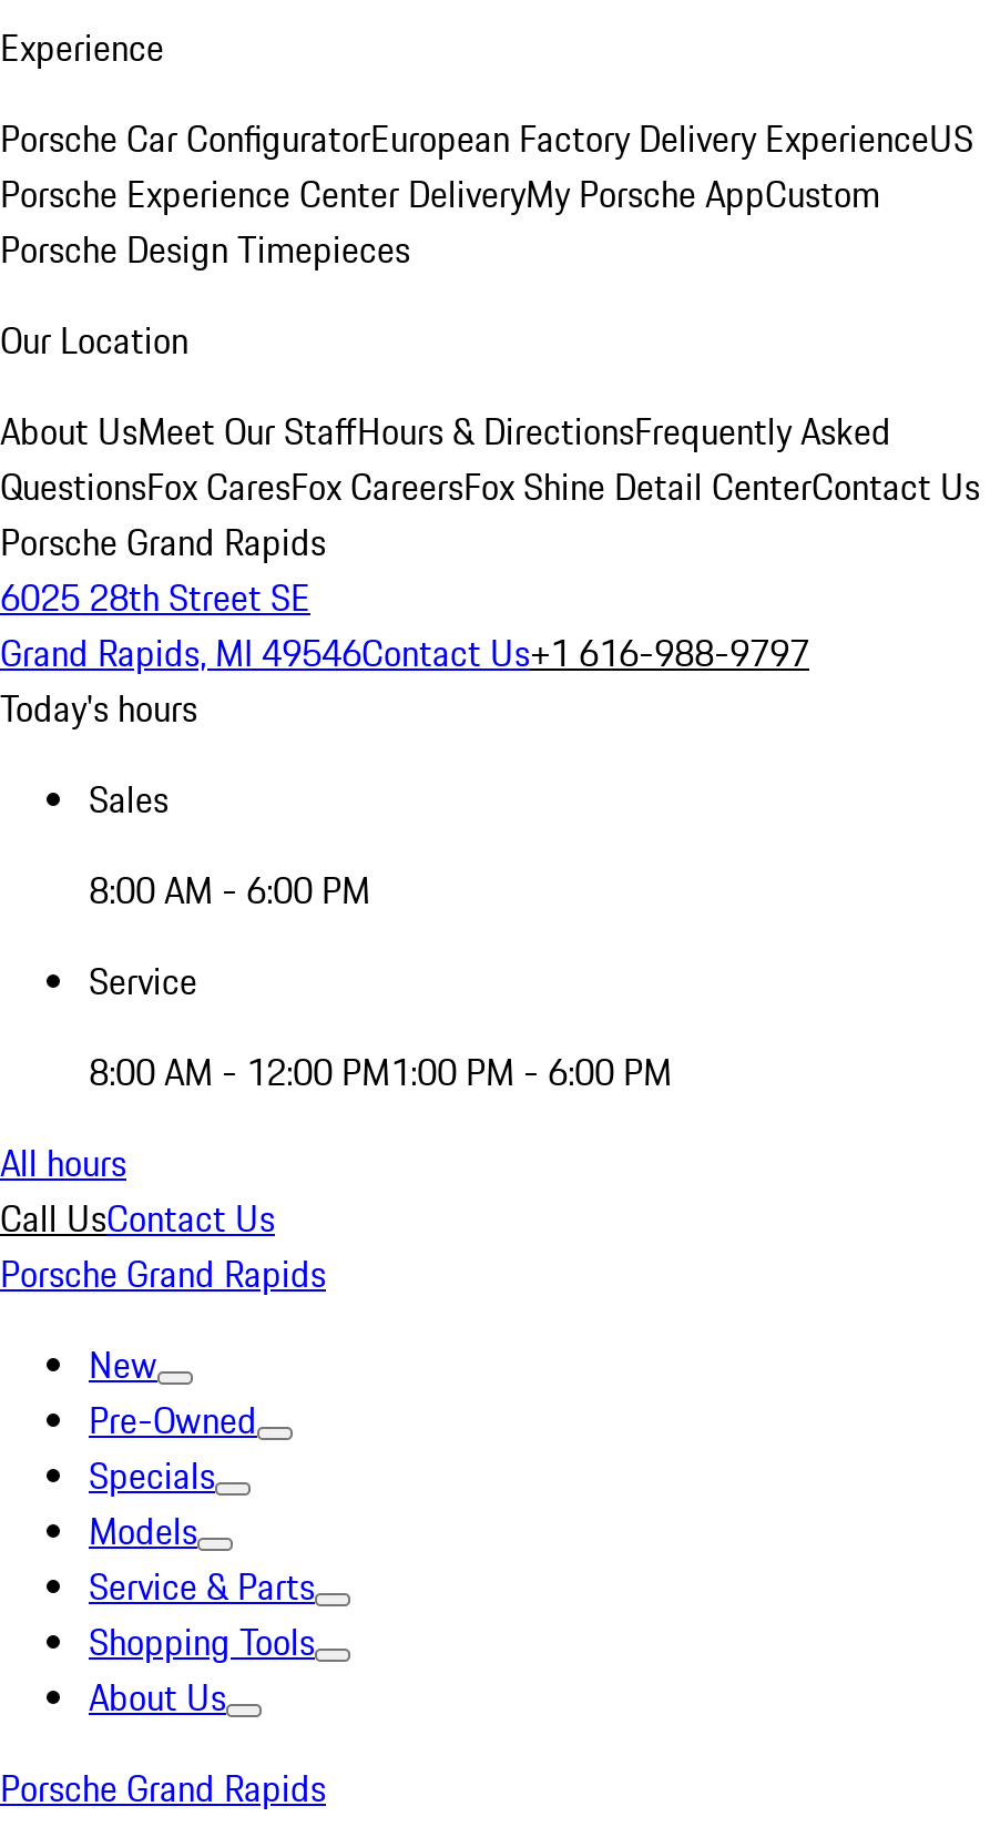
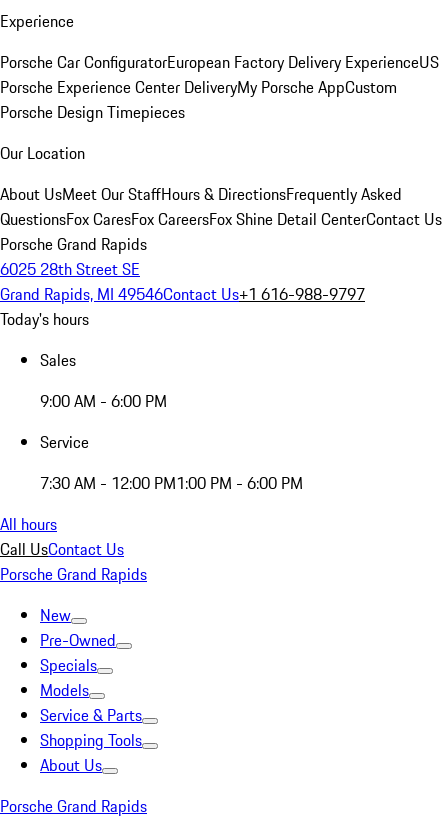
- 8:00 AM - 6:00 PM
+ 9:00 AM - 6:00 PM

- 8:00 AM - 12:00 PM1:00 PM - 6:00 PM
+ 7:30 AM - 12:00 PM1:00 PM - 6:00 PM
